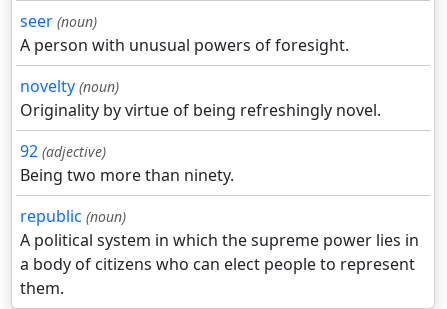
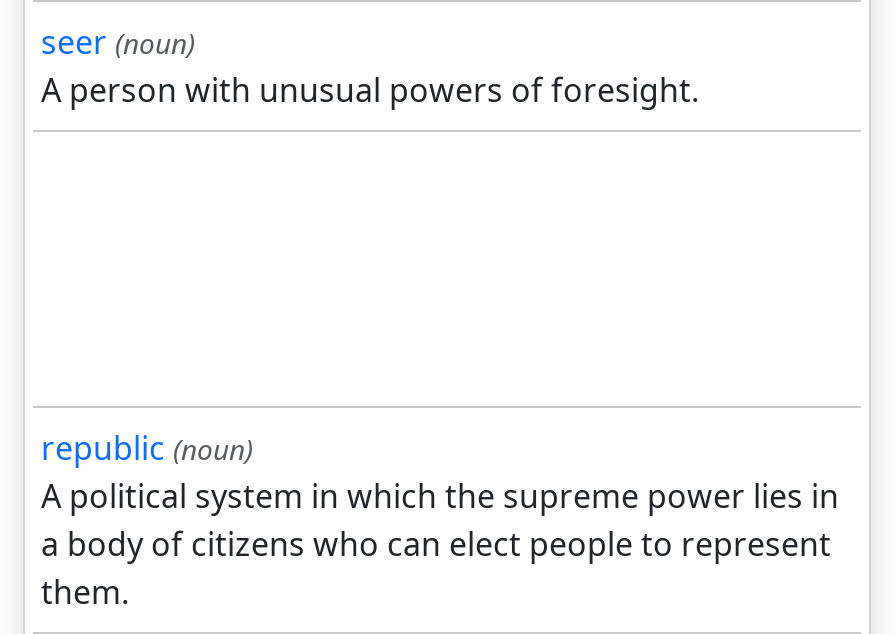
- novelty (noun)
- Originality by virtue of being refreshingly novel.
- 92 (adjective)
- Being two more than ninety.
